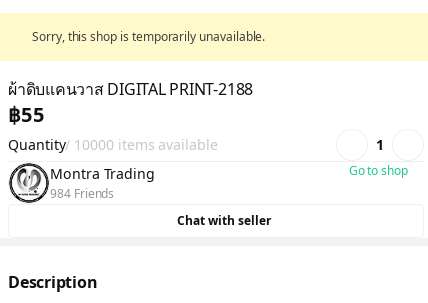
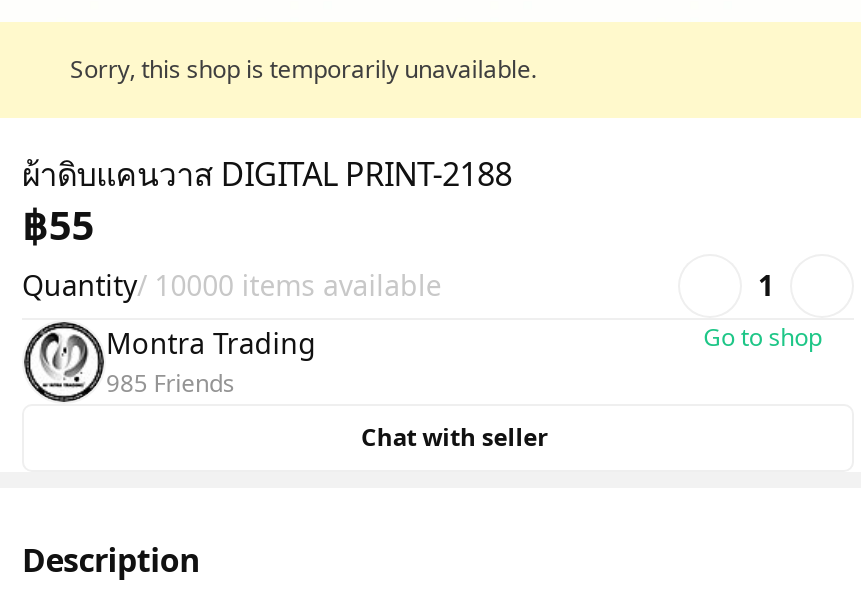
- 984 Friends
+ 985 Friends
